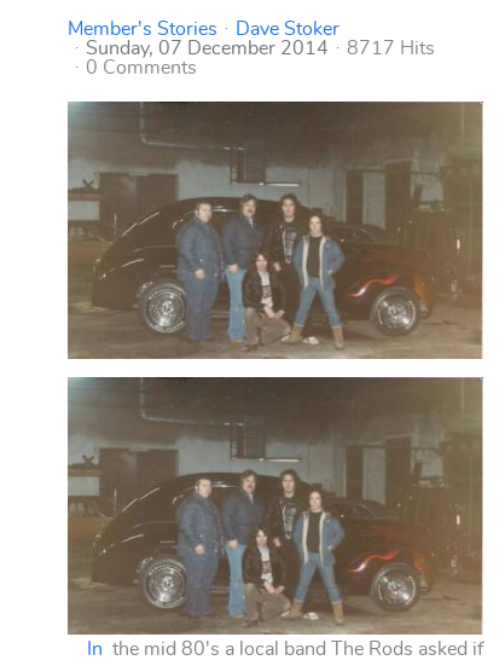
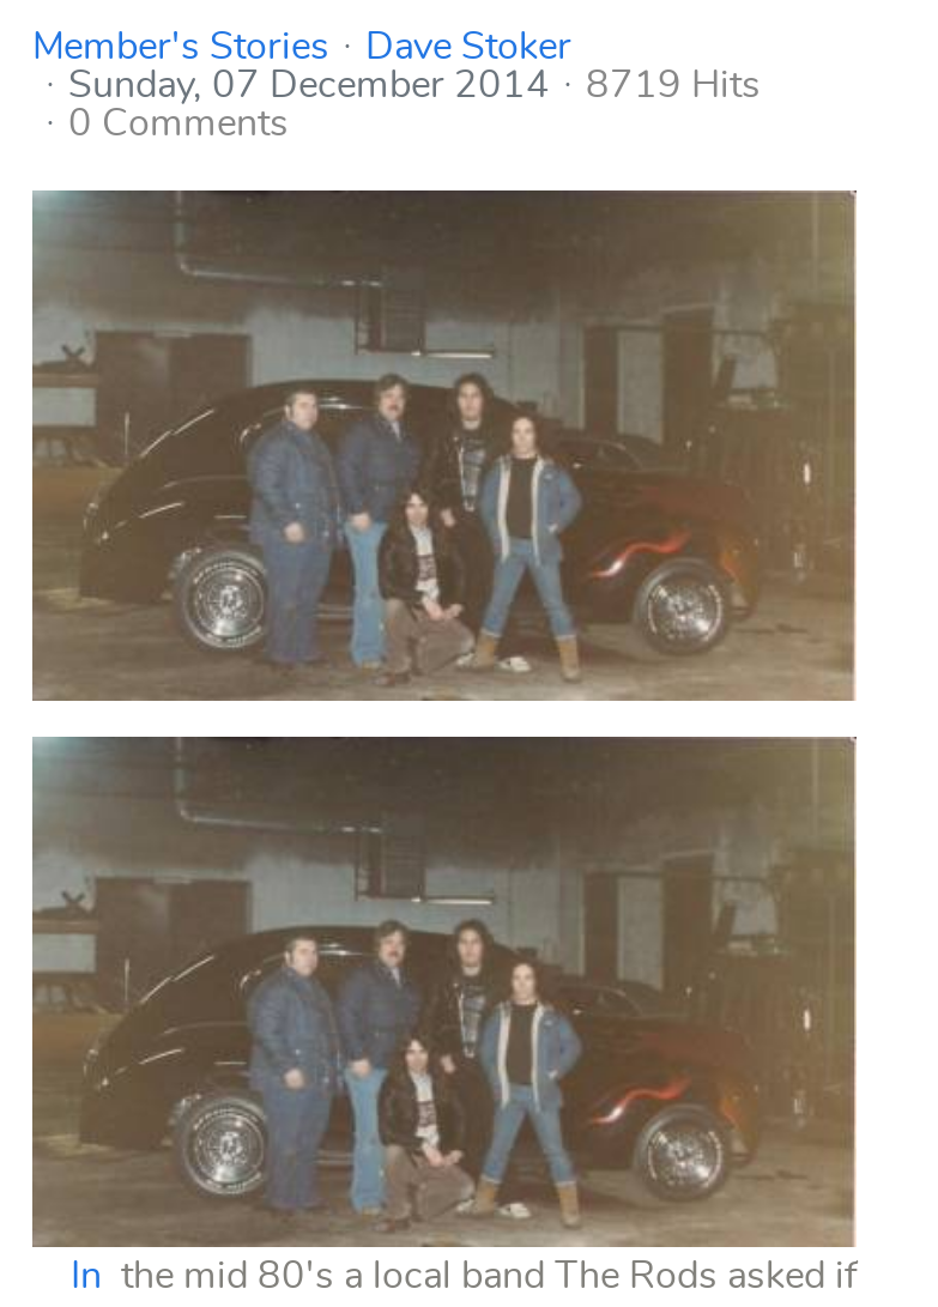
- Sunday, 07 December 2014 8717 Hits
+ Sunday, 07 December 2014 8719 Hits
